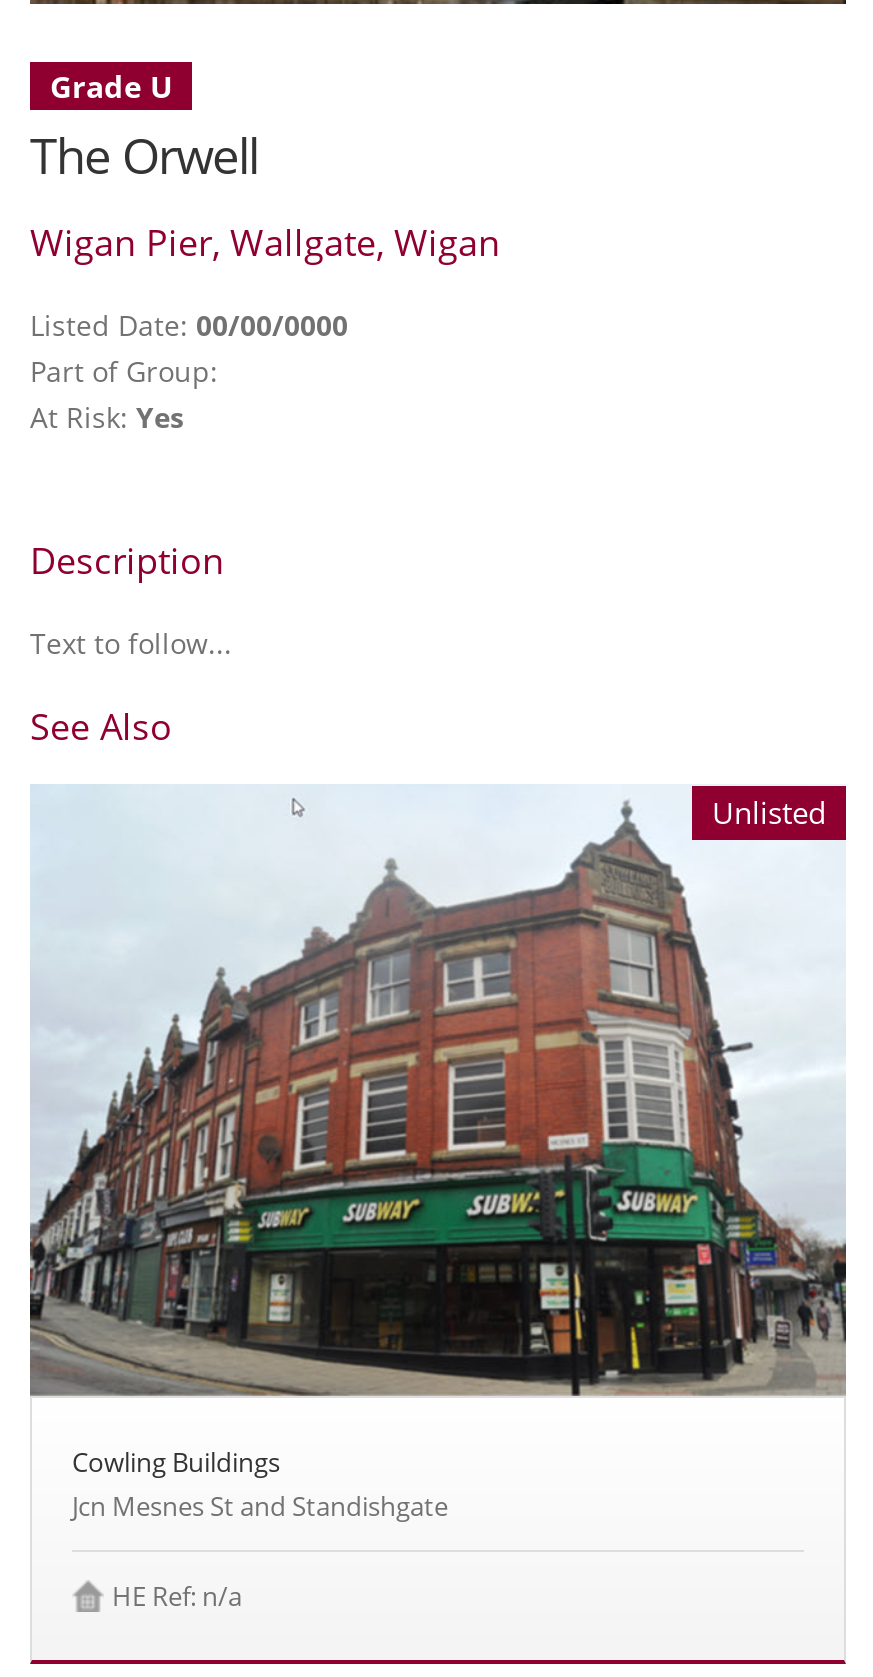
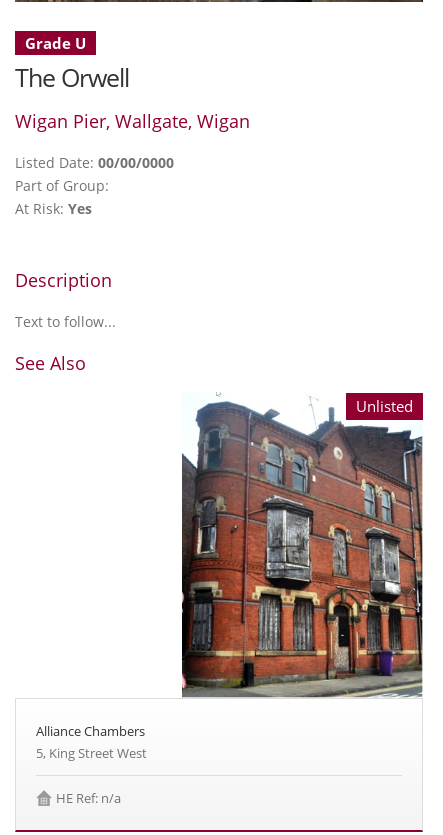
- [image]
- Cowling Buildings
- Jcn Mesnes St and Standishgate
+ [image]
+ Alliance Chambers
+ 5, King Street West
